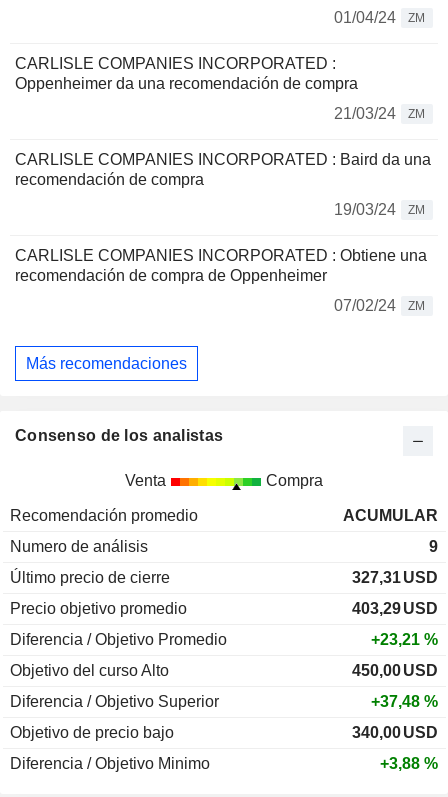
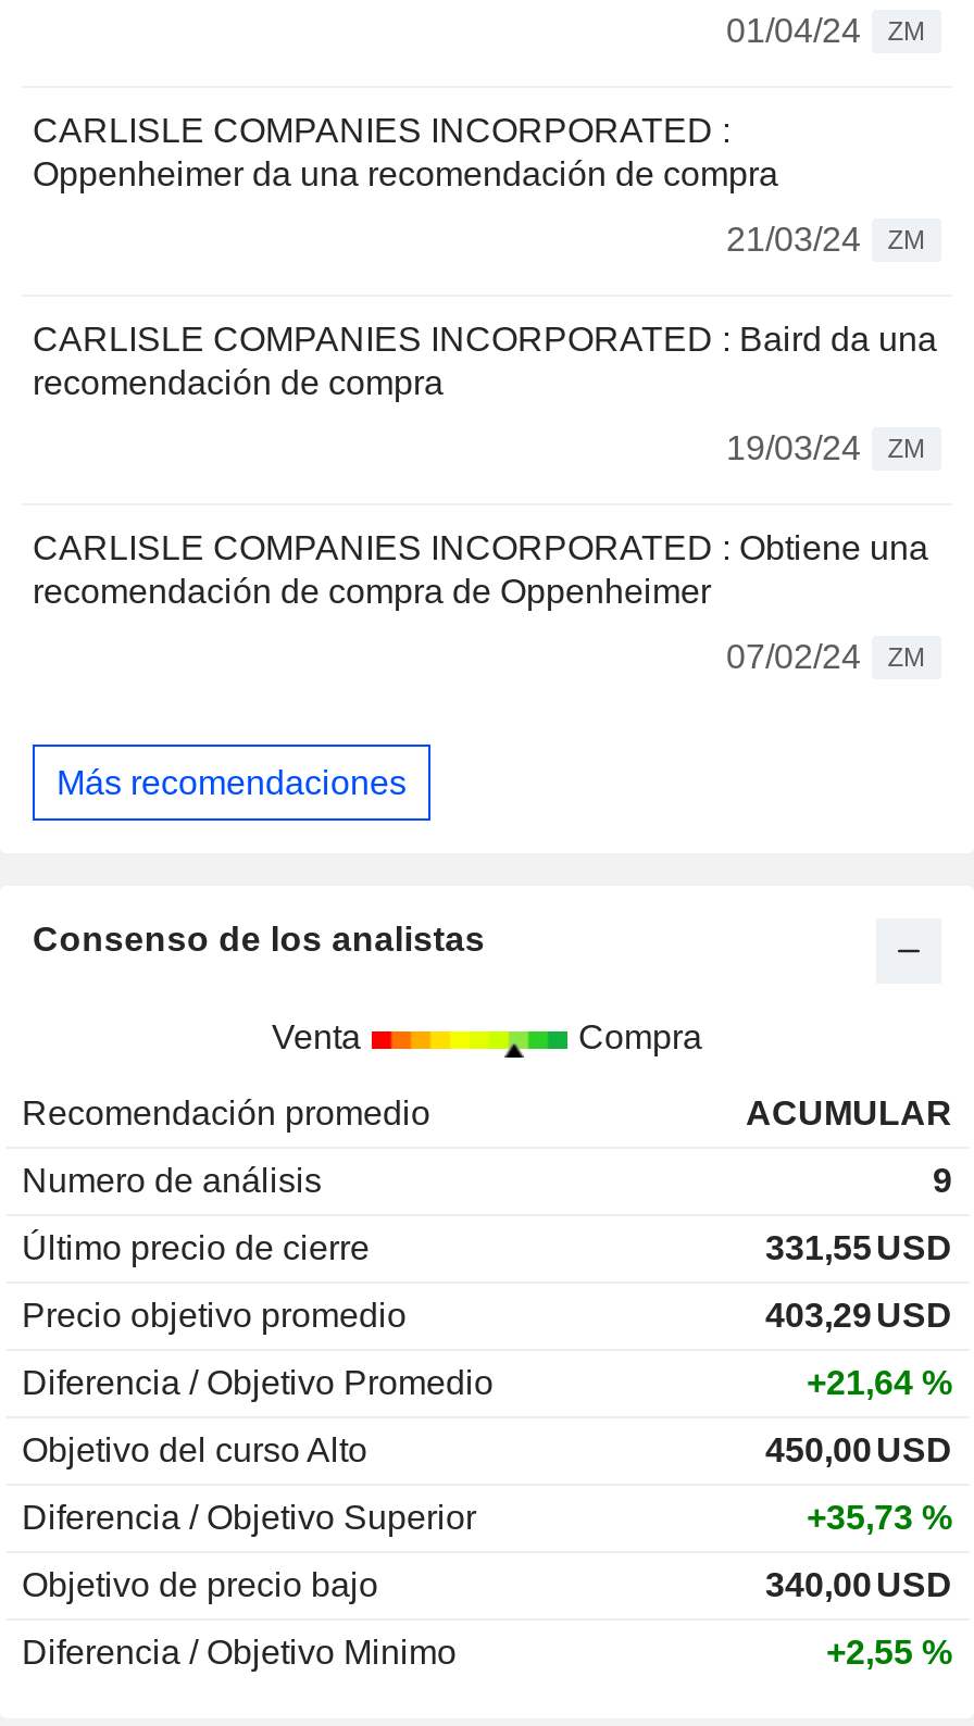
- 327,31 USD
+ 331,55 USD

- +23,21 %
+ +21,64 %

- +37,48 %
+ +35,73 %

- +3,88 %
+ +2,55 %
